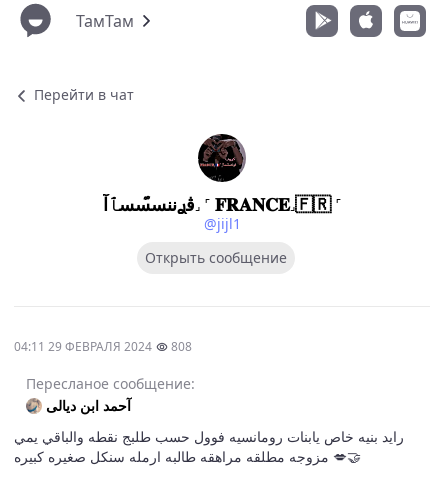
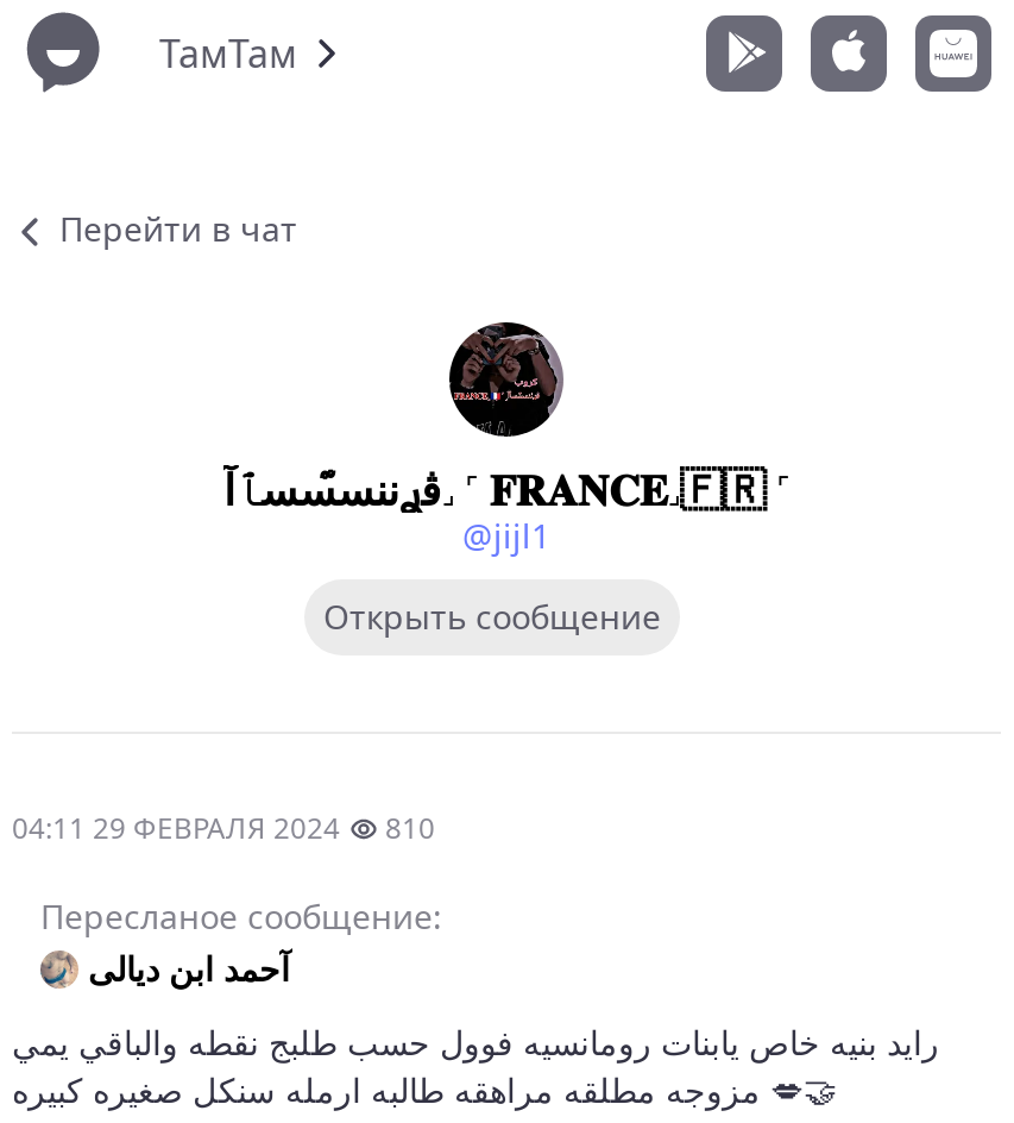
- 04:11 29 ФЕВРАЛЯ 2024 808
+ 04:11 29 ФЕВРАЛЯ 2024 810
